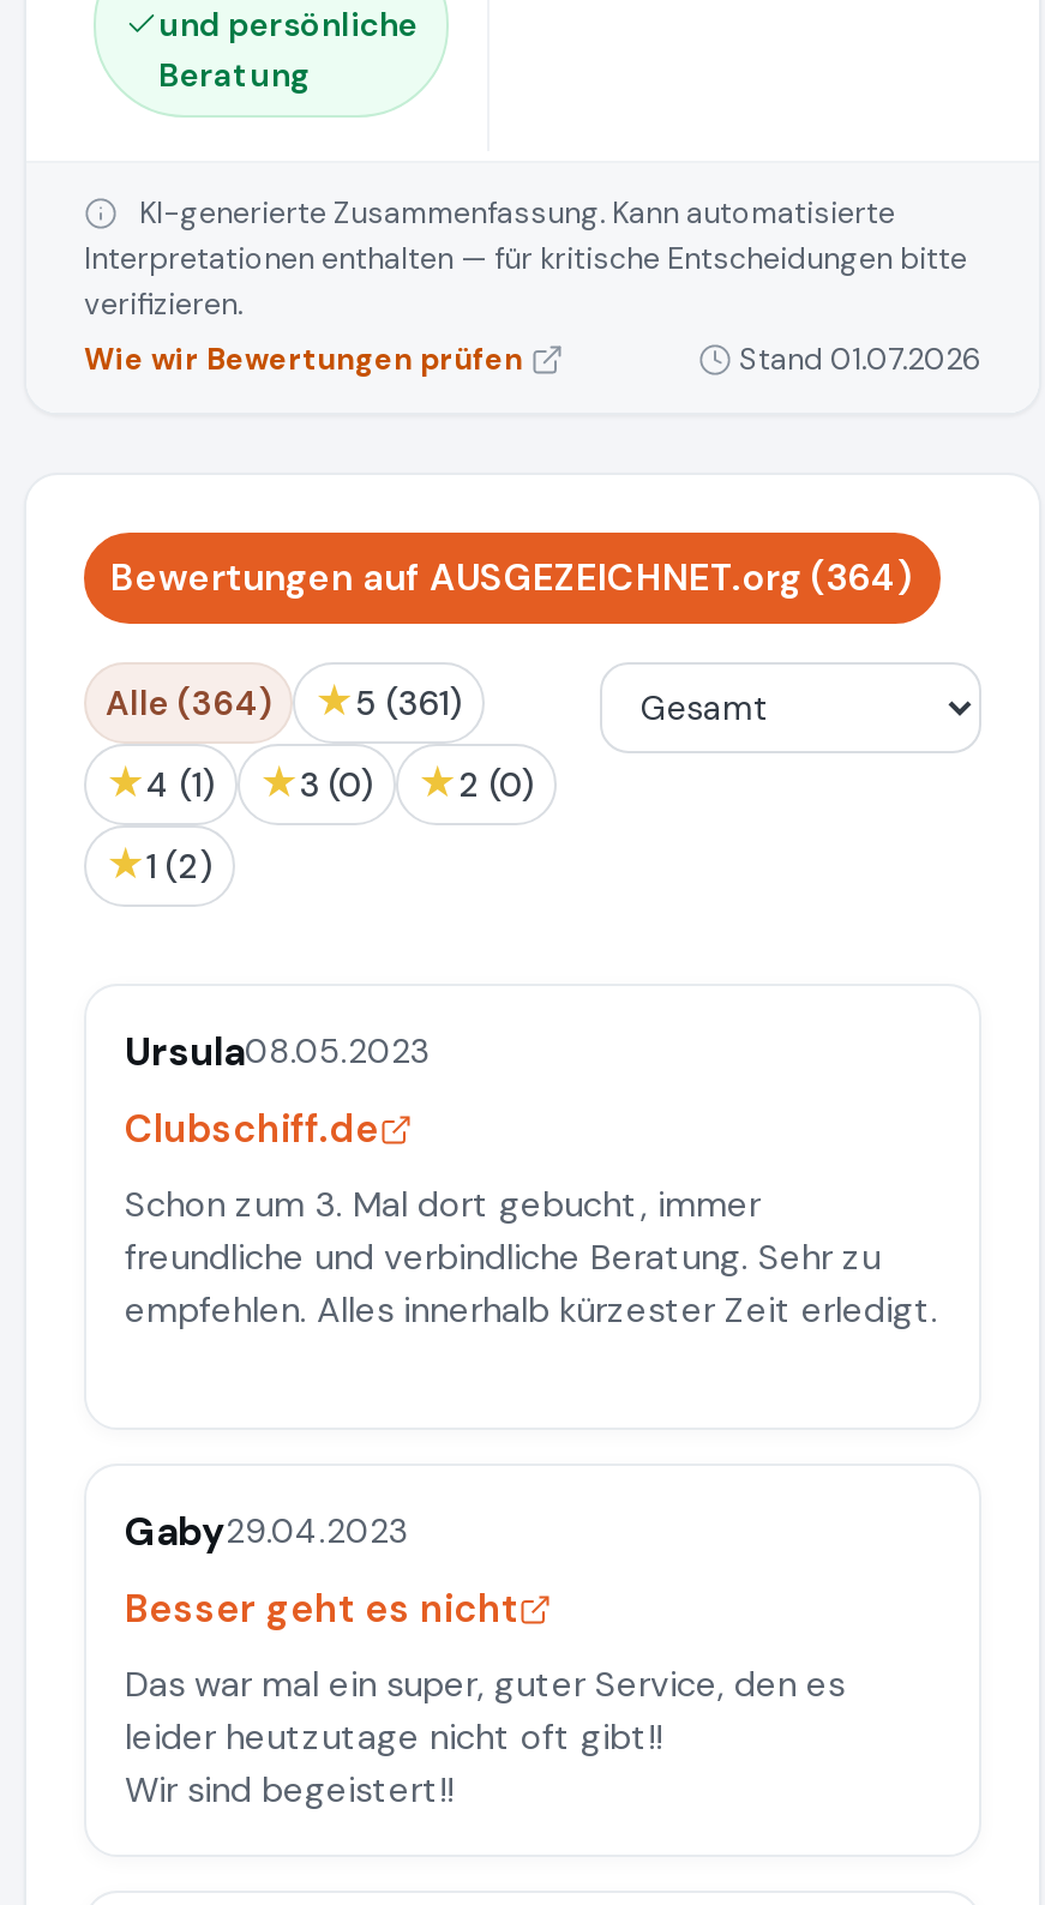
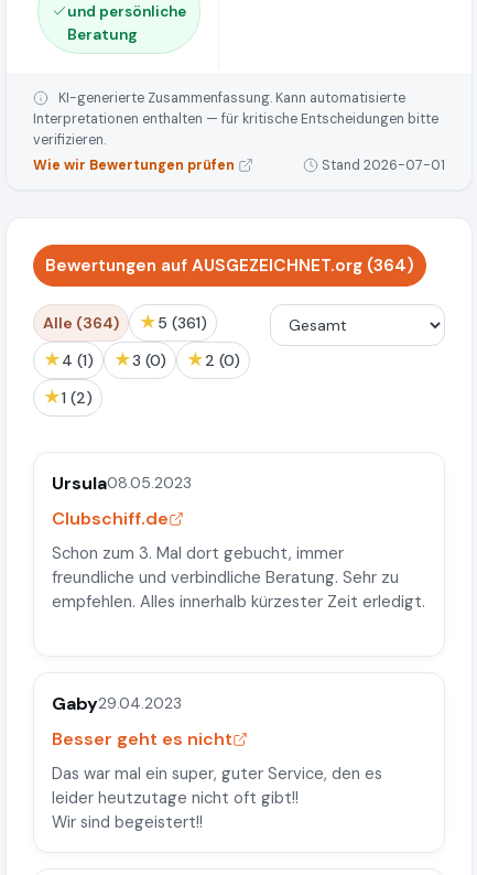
- Stand 01.07.2026
+ Stand 2026-07-01
